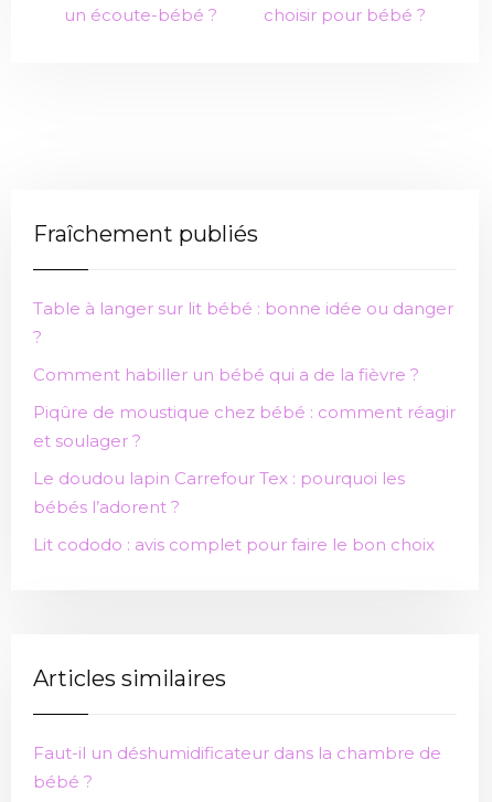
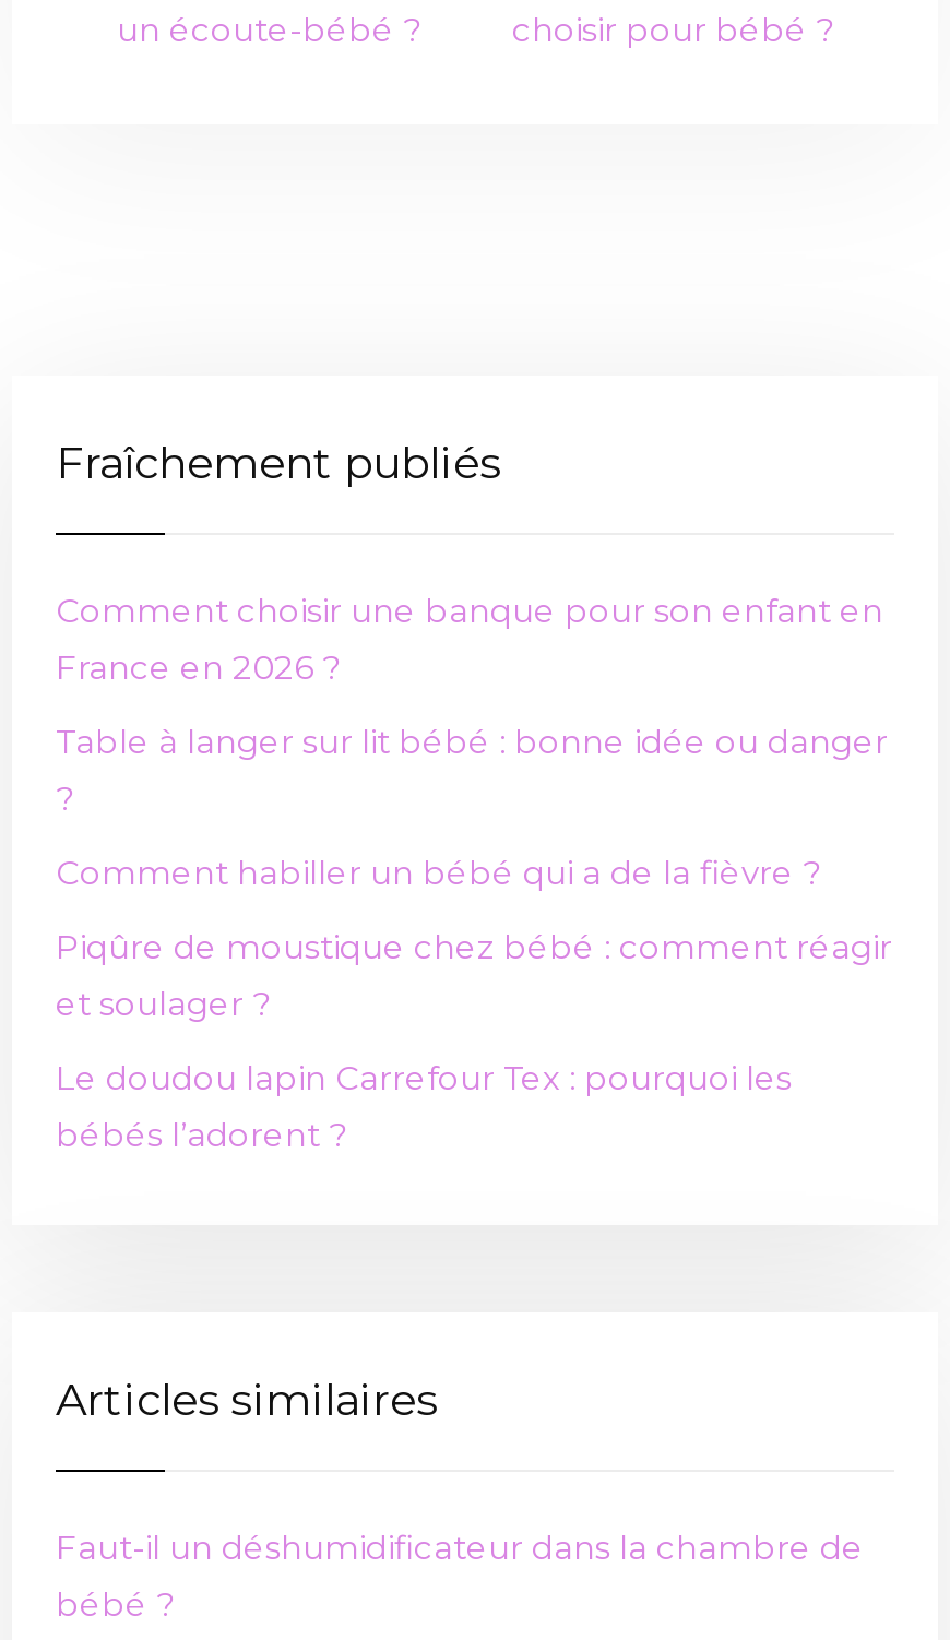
+ Comment choisir une banque pour son enfant en
+ France en 2026 ?

moved down: Table à langer sur lit bébé : bonne idée ou danger | Comment habiller un bébé qui a de la fièvre ? | Piqûre de moustique chez bébé : comment réagir | et soulager ? | Le doudou lapin Carrefour Tex : pourquoi les | bébés l’adorent ?

- Lit cododo : avis complet pour faire le bon choix
